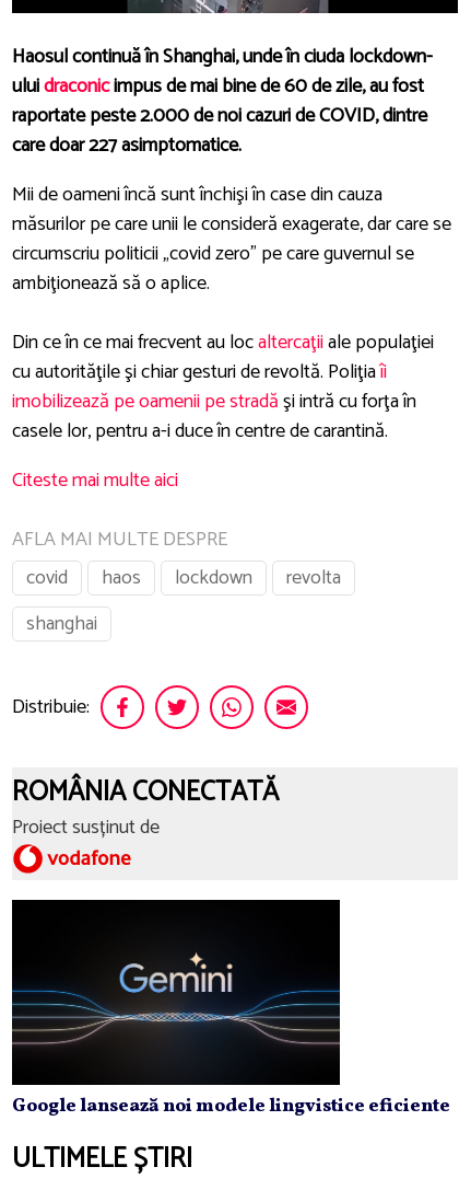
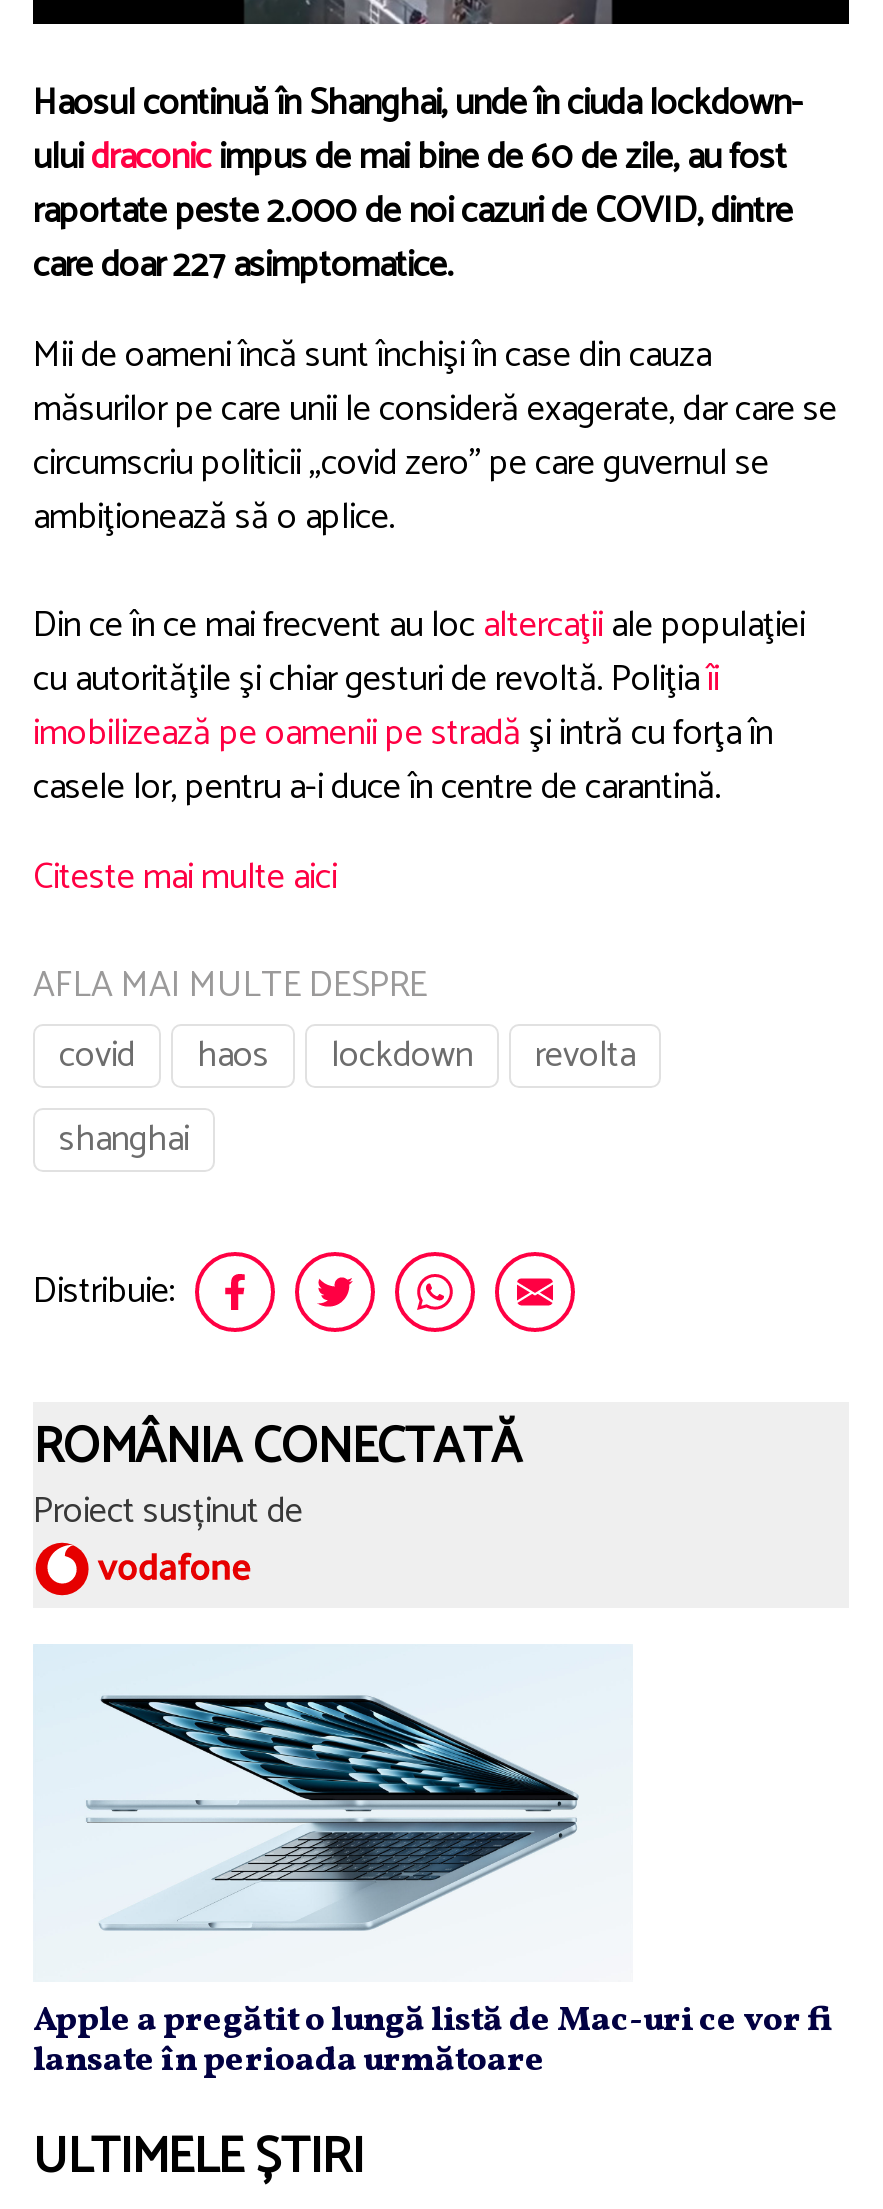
- [image]
- Google lansează noi modele lingvistice eficiente
+ [image]
+ Apple a pregătit o lungă listă de Mac-uri ce vor fi
+ lansate în perioada următoare
